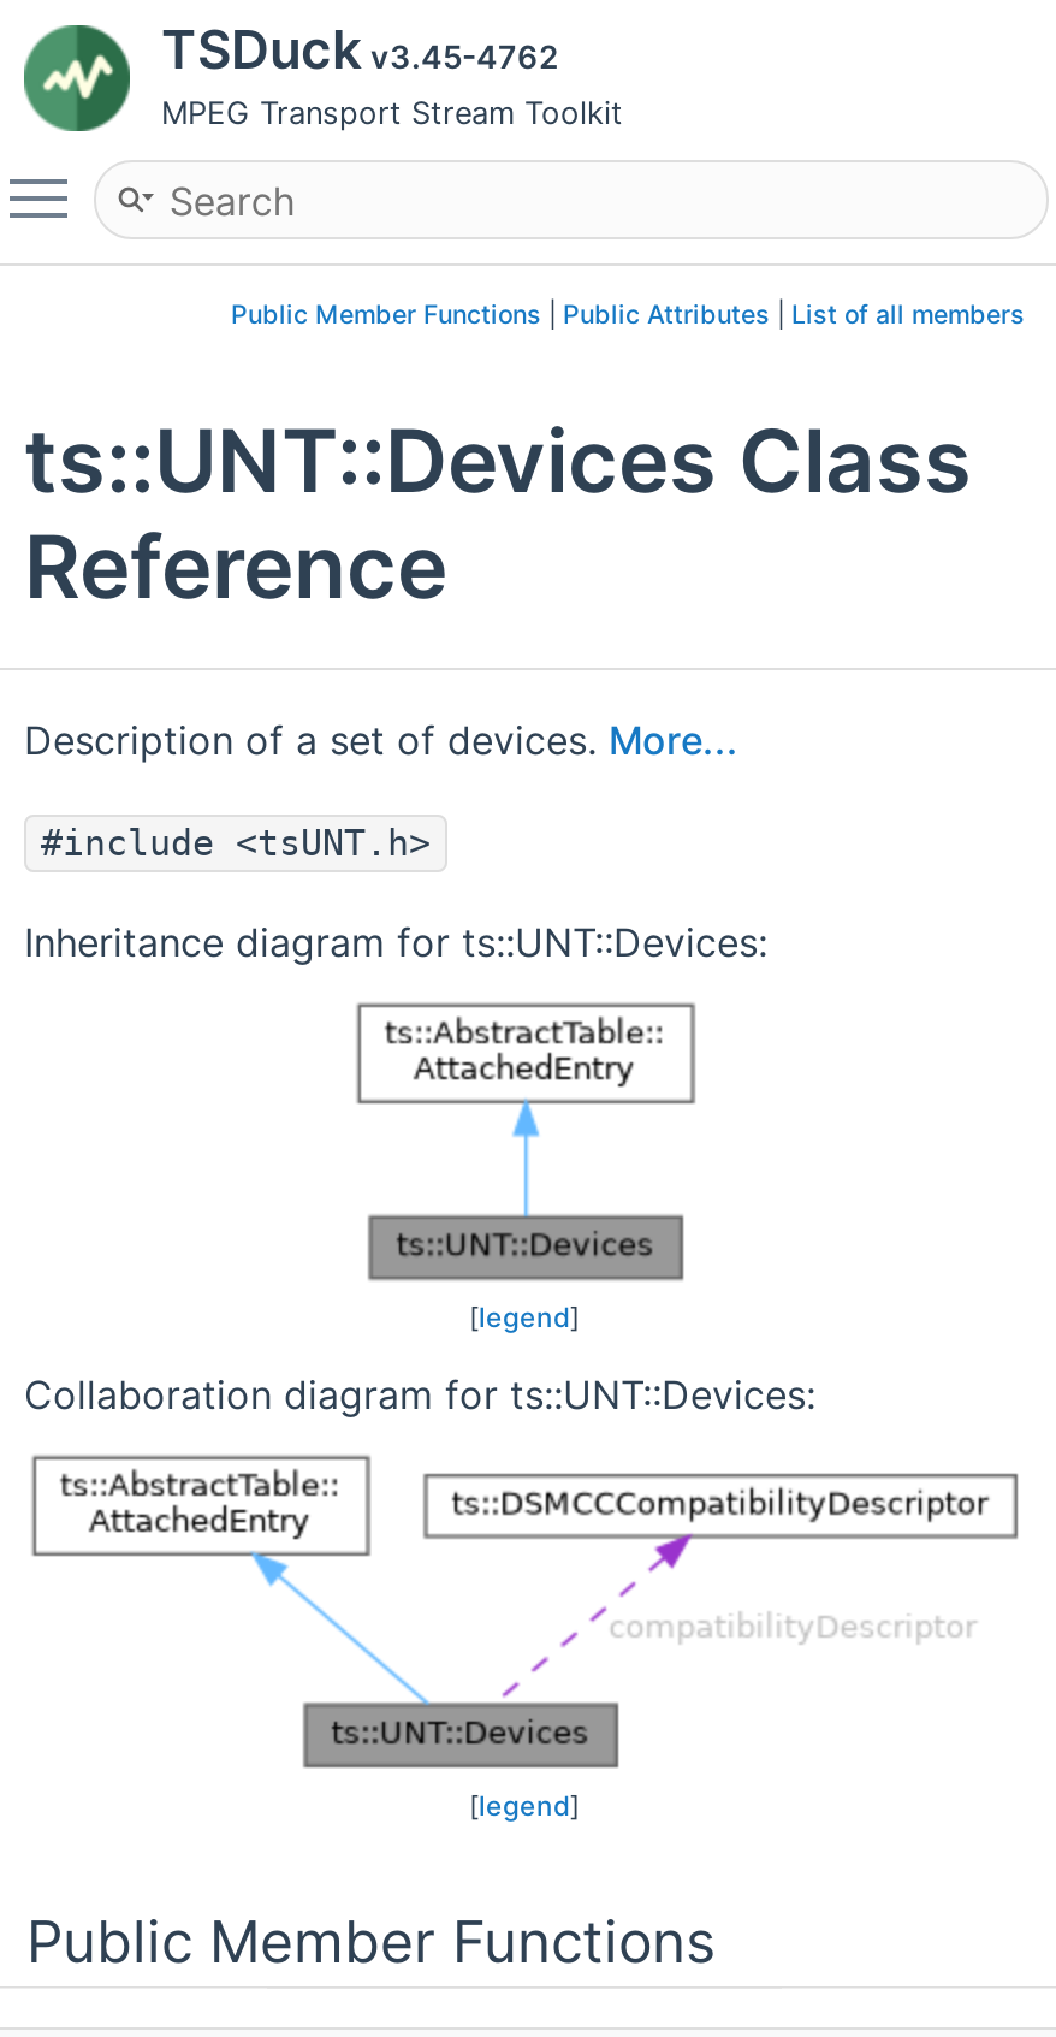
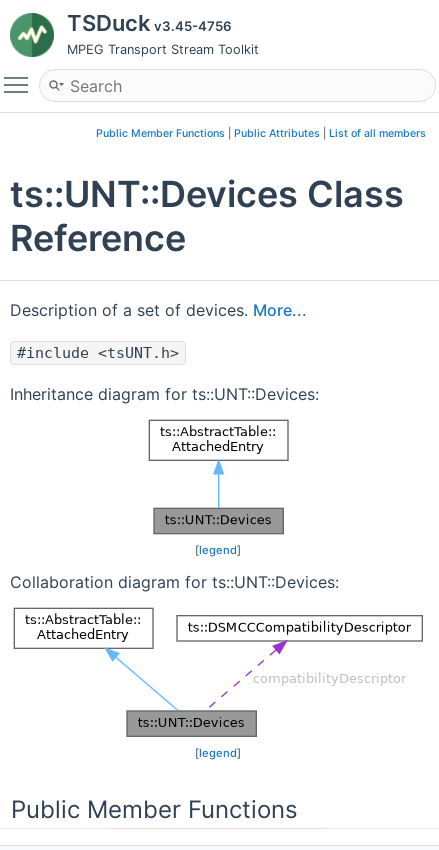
- TSDuck v3.45-4762
+ TSDuck v3.45-4756
